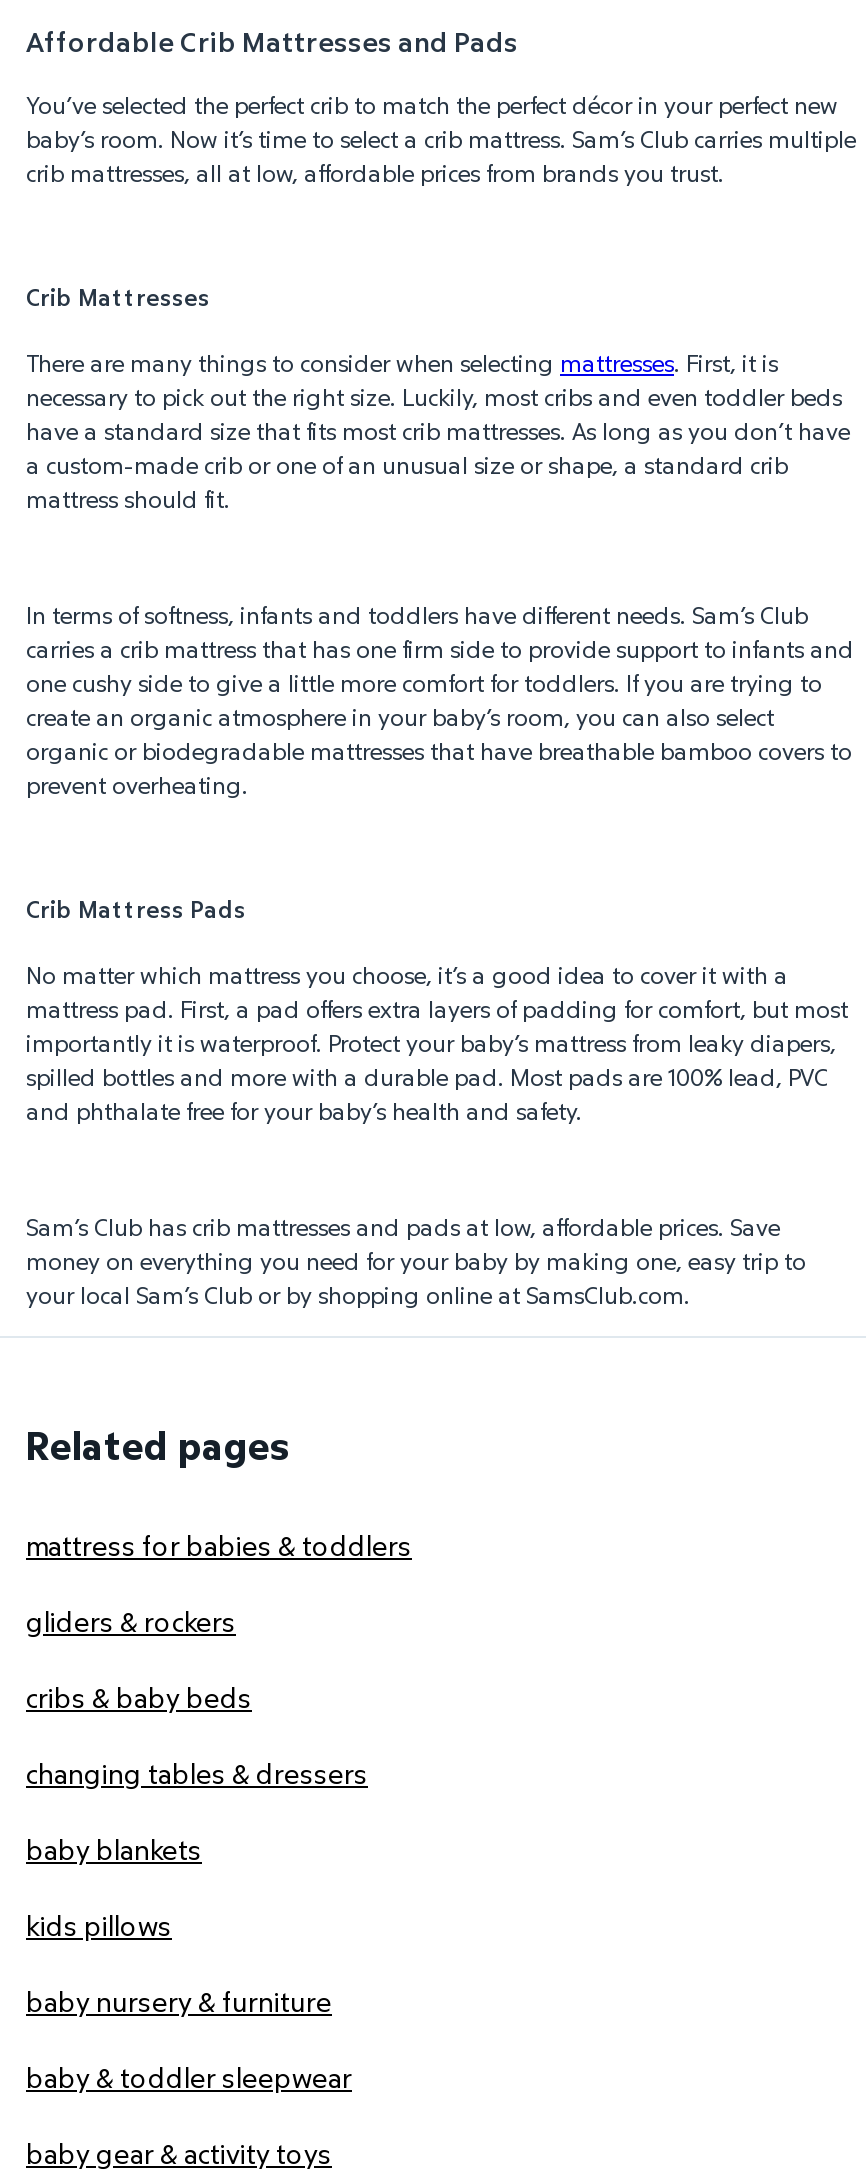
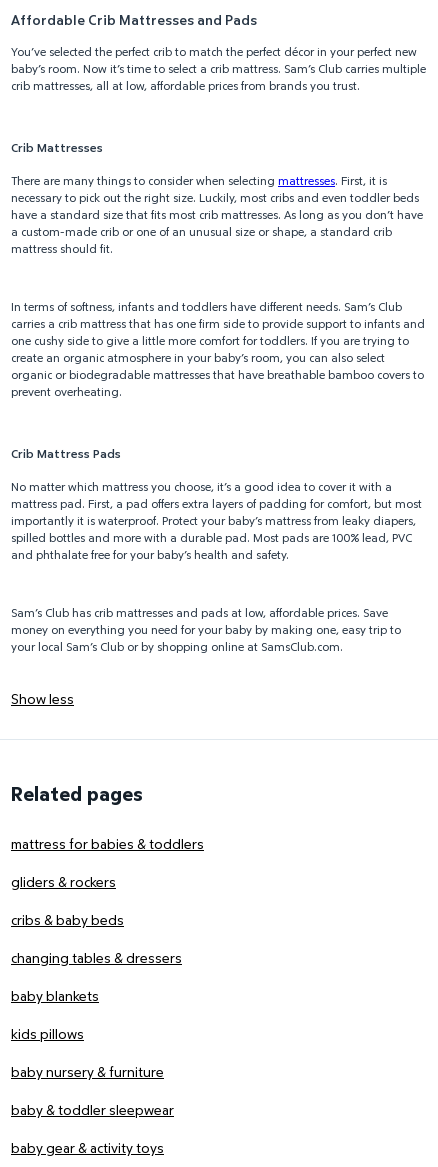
+ Show less
